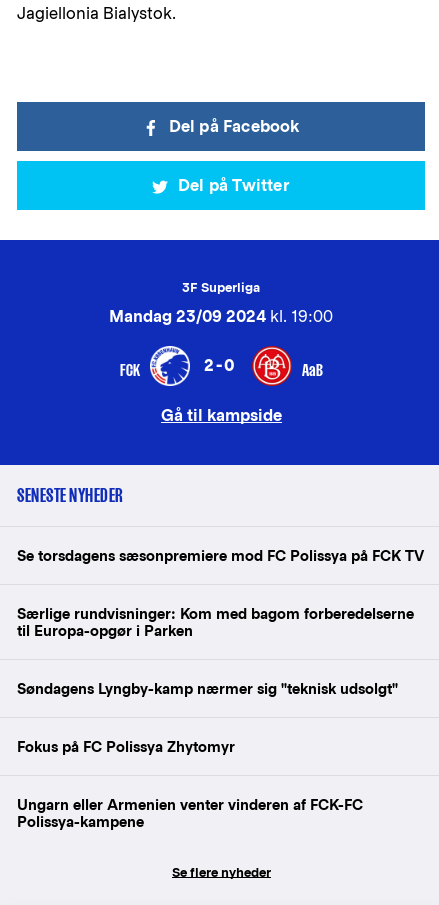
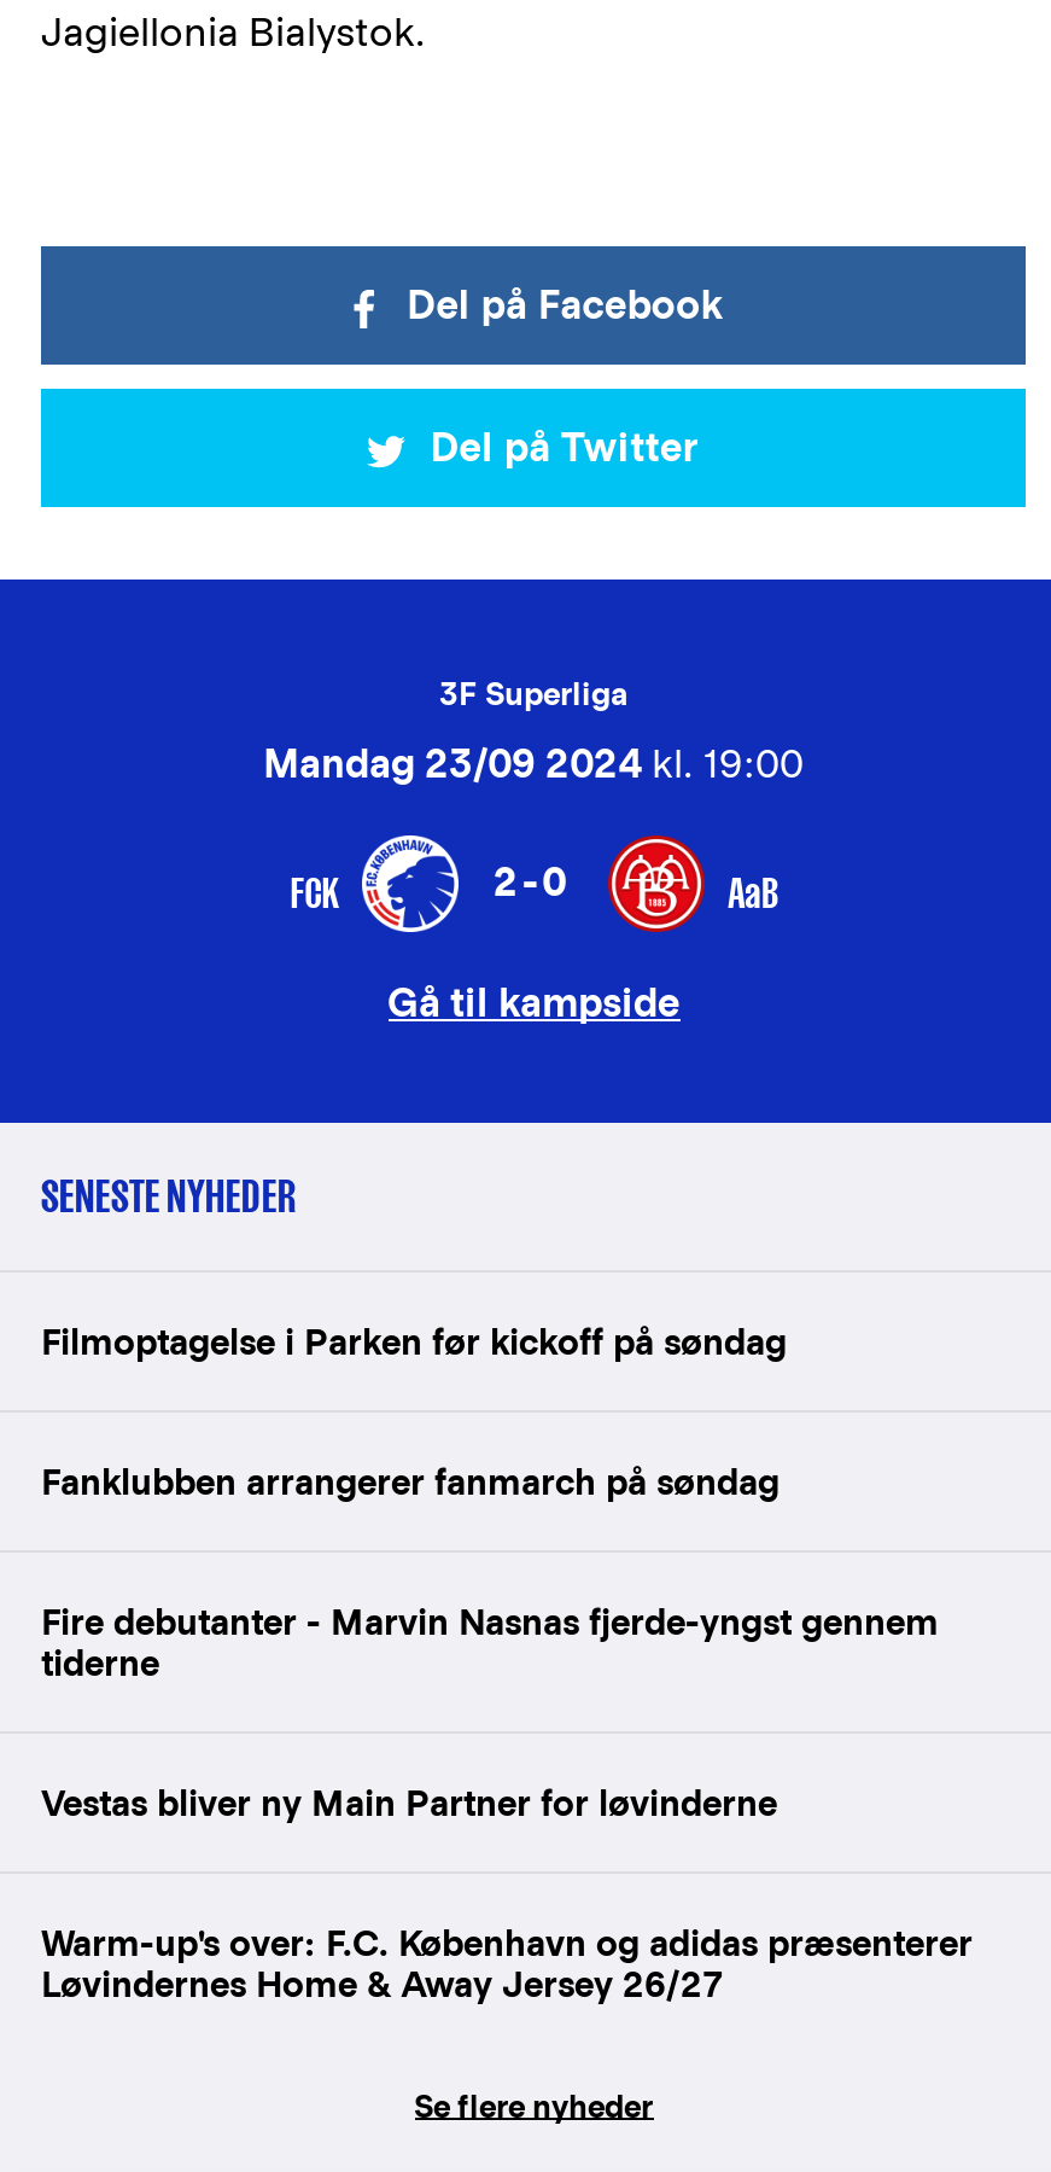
- Se torsdagens sæsonpremiere mod FC Polissya på FCK TV
+ Filmoptagelse i Parken før kickoff på søndag

- Særlige rundvisninger: Kom med bagom forberedelserne
- til Europa-opgør i Parken
+ Fanklubben arrangerer fanmarch på søndag

- Søndagens Lyngby-kamp nærmer sig "teknisk udsolgt"
+ Fire debutanter - Marvin Nasnas fjerde-yngst gennem
+ tiderne

- Fokus på FC Polissya Zhytomyr
+ Vestas bliver ny Main Partner for løvinderne

- Ungarn eller Armenien venter vinderen af FCK-FC
- Polissya-kampene
+ Warm-up's over: F.C. København og adidas præsenterer
+ Løvindernes Home & Away Jersey 26/27
